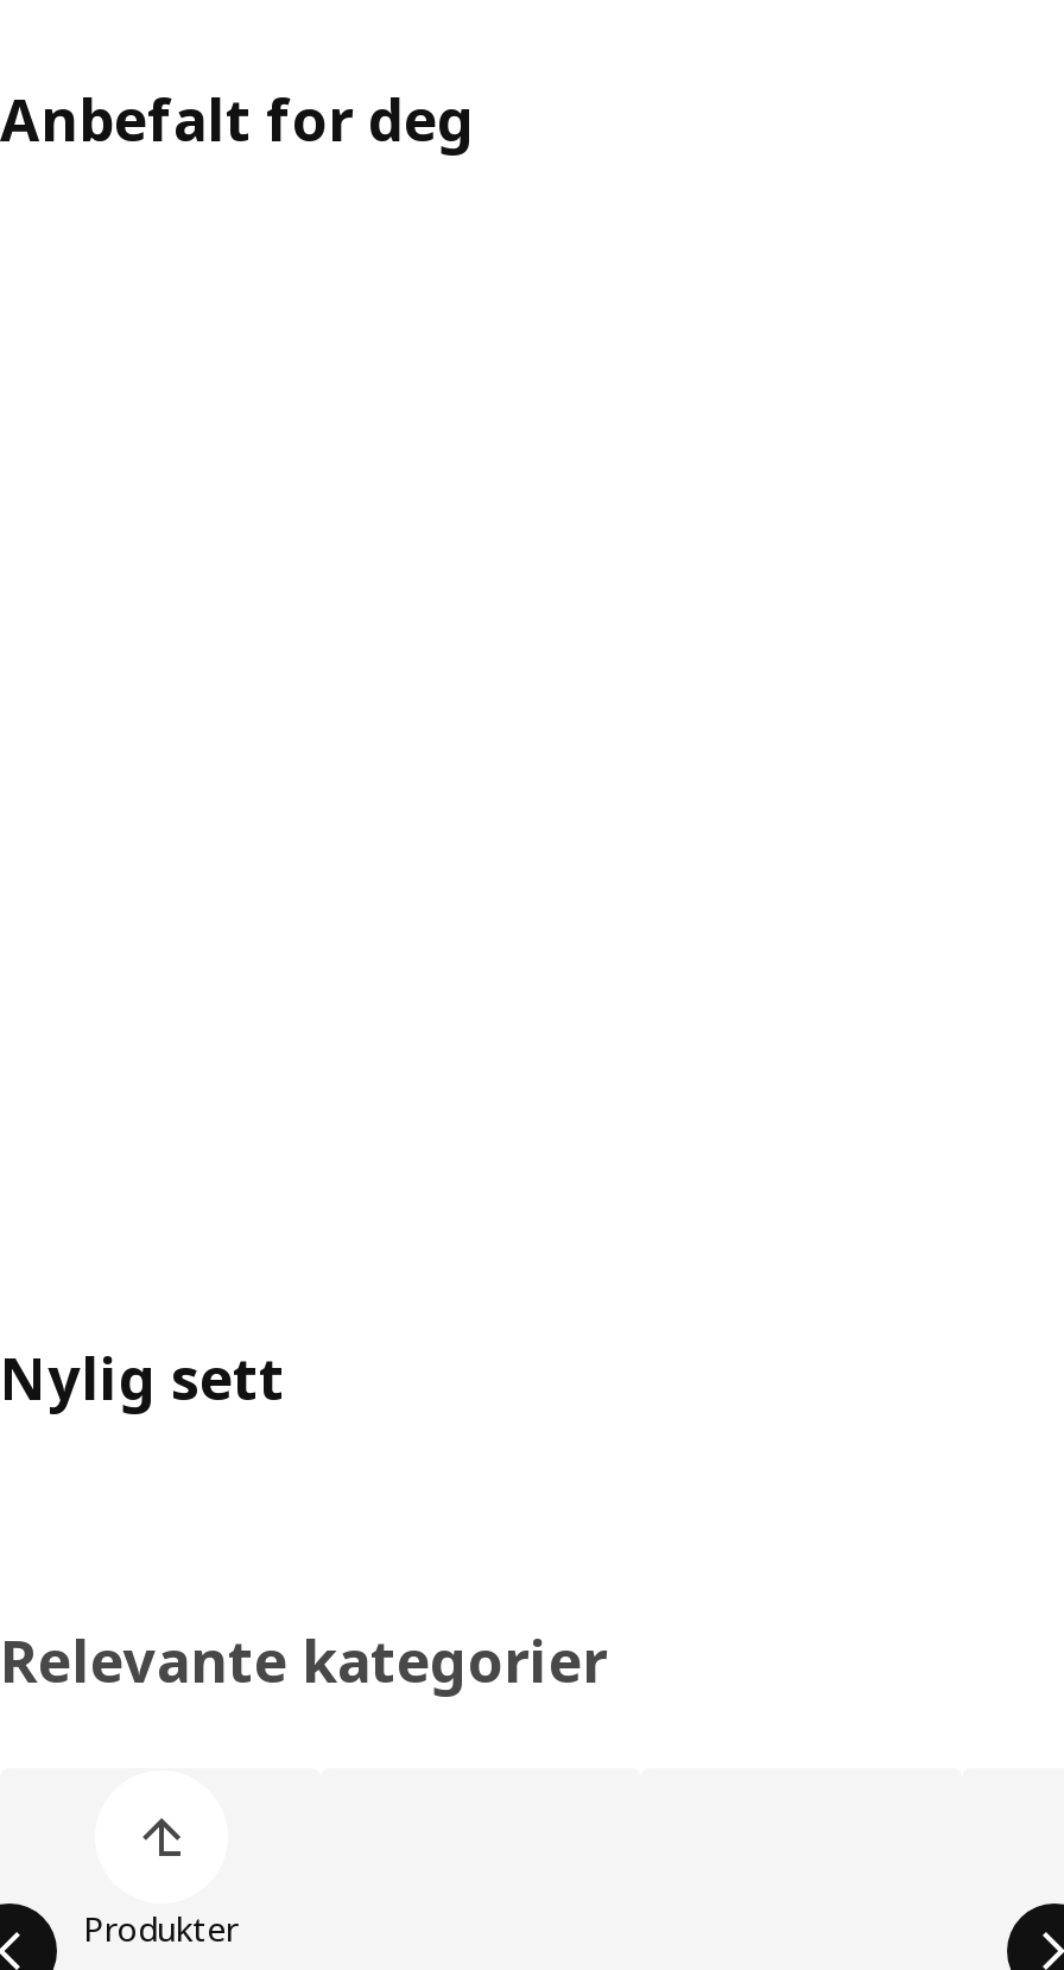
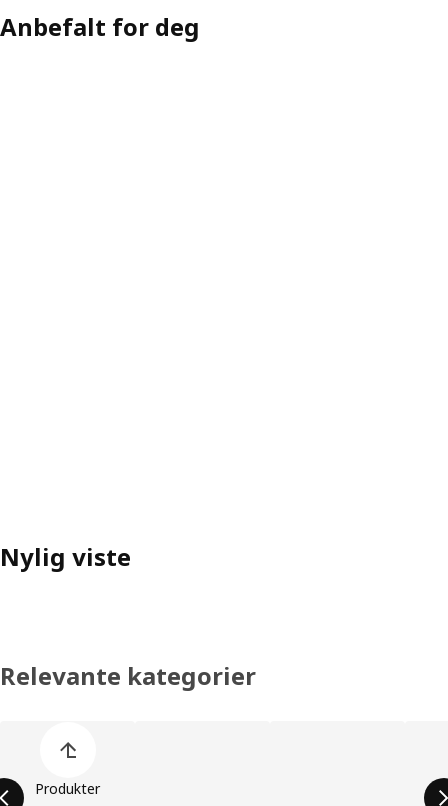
- Nylig sett
+ Nylig viste
